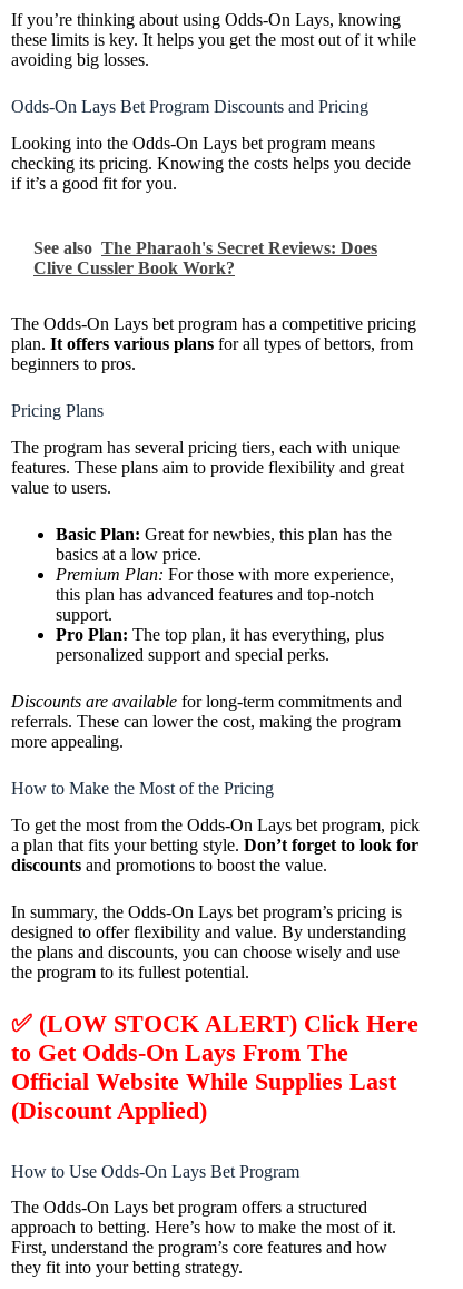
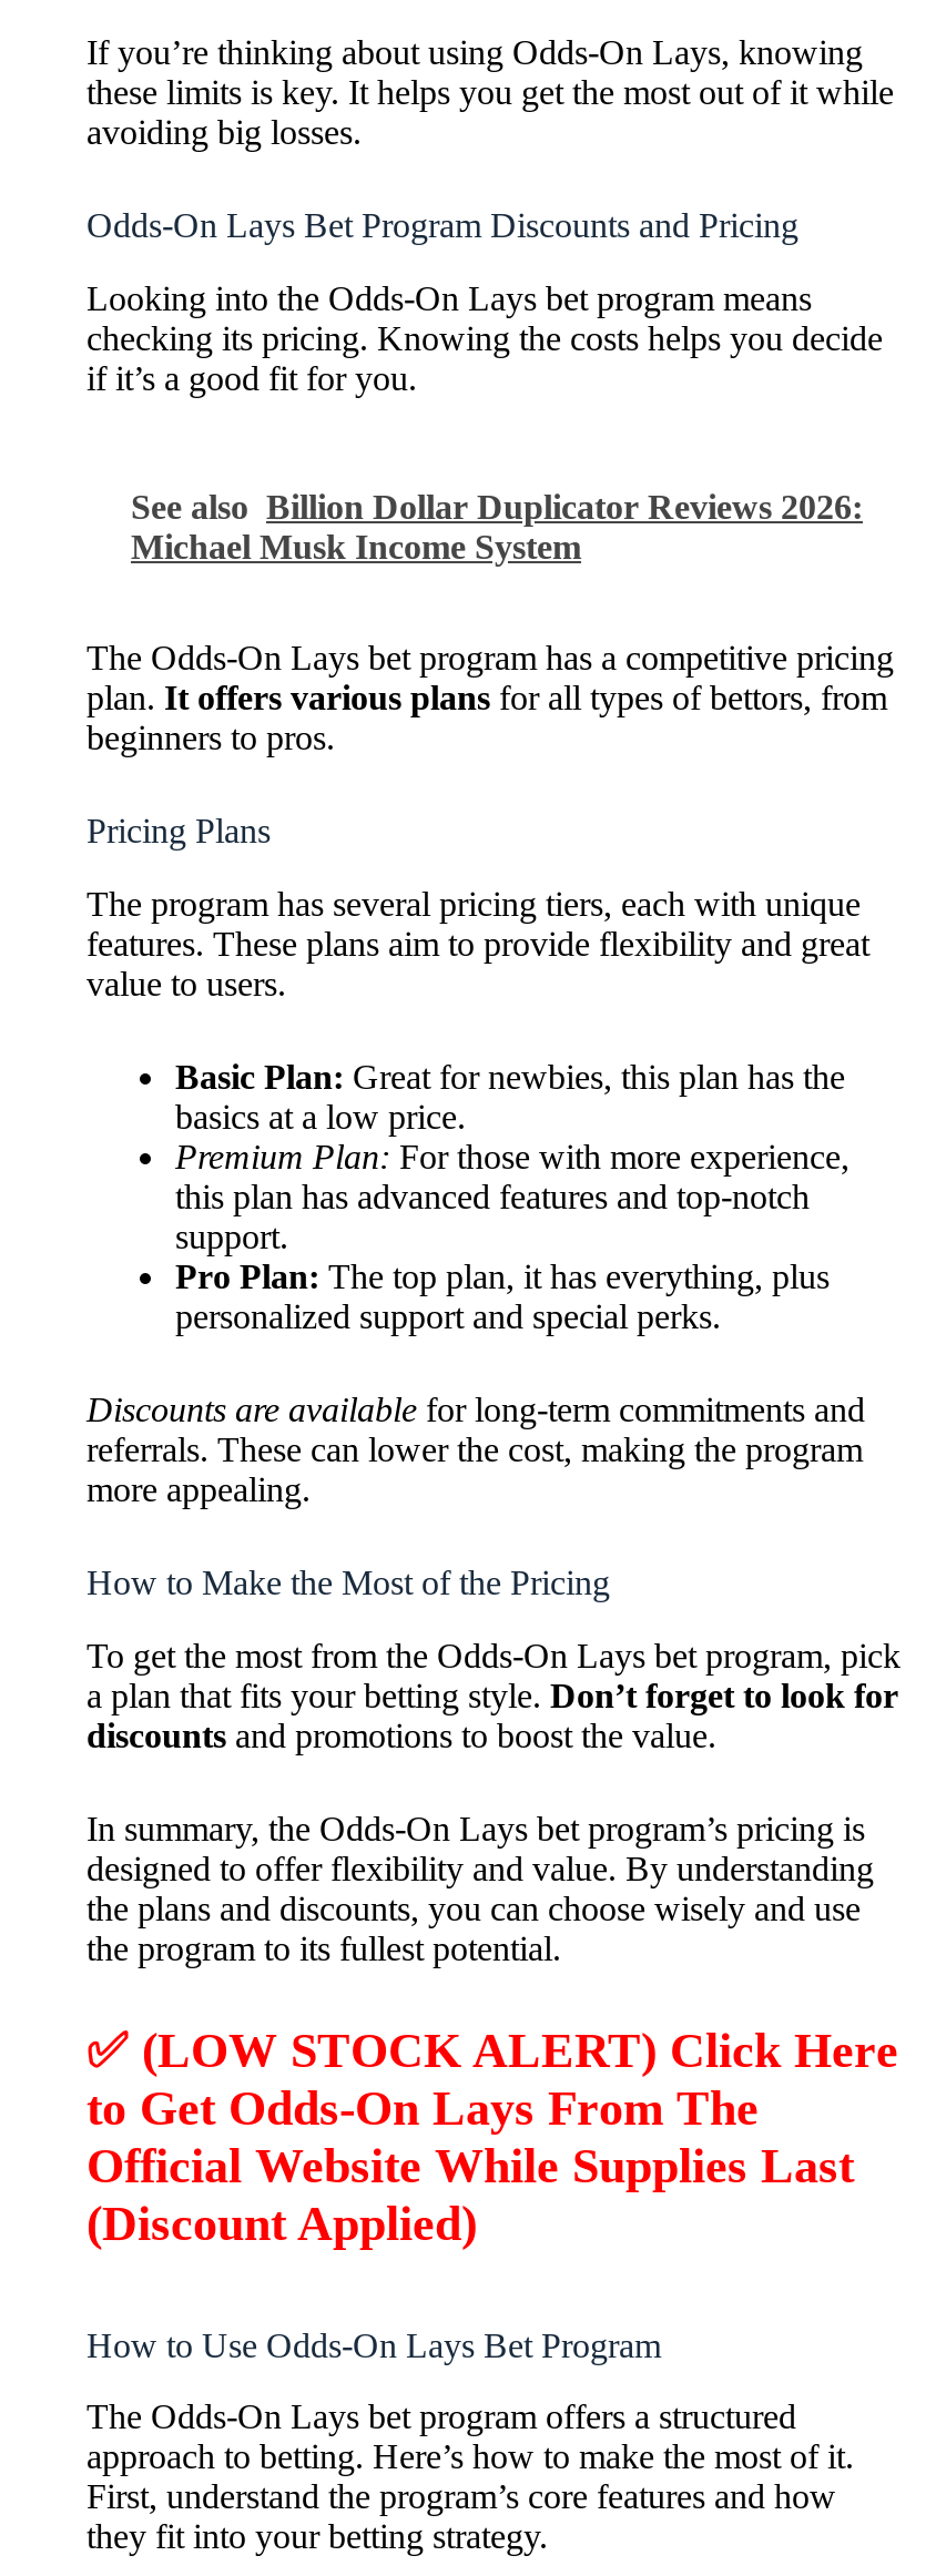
- See also The Pharaoh's Secret Reviews: Does
- Clive Cussler Book Work?
+ See also Billion Dollar Duplicator Reviews 2026:
+ Michael Musk Income System
